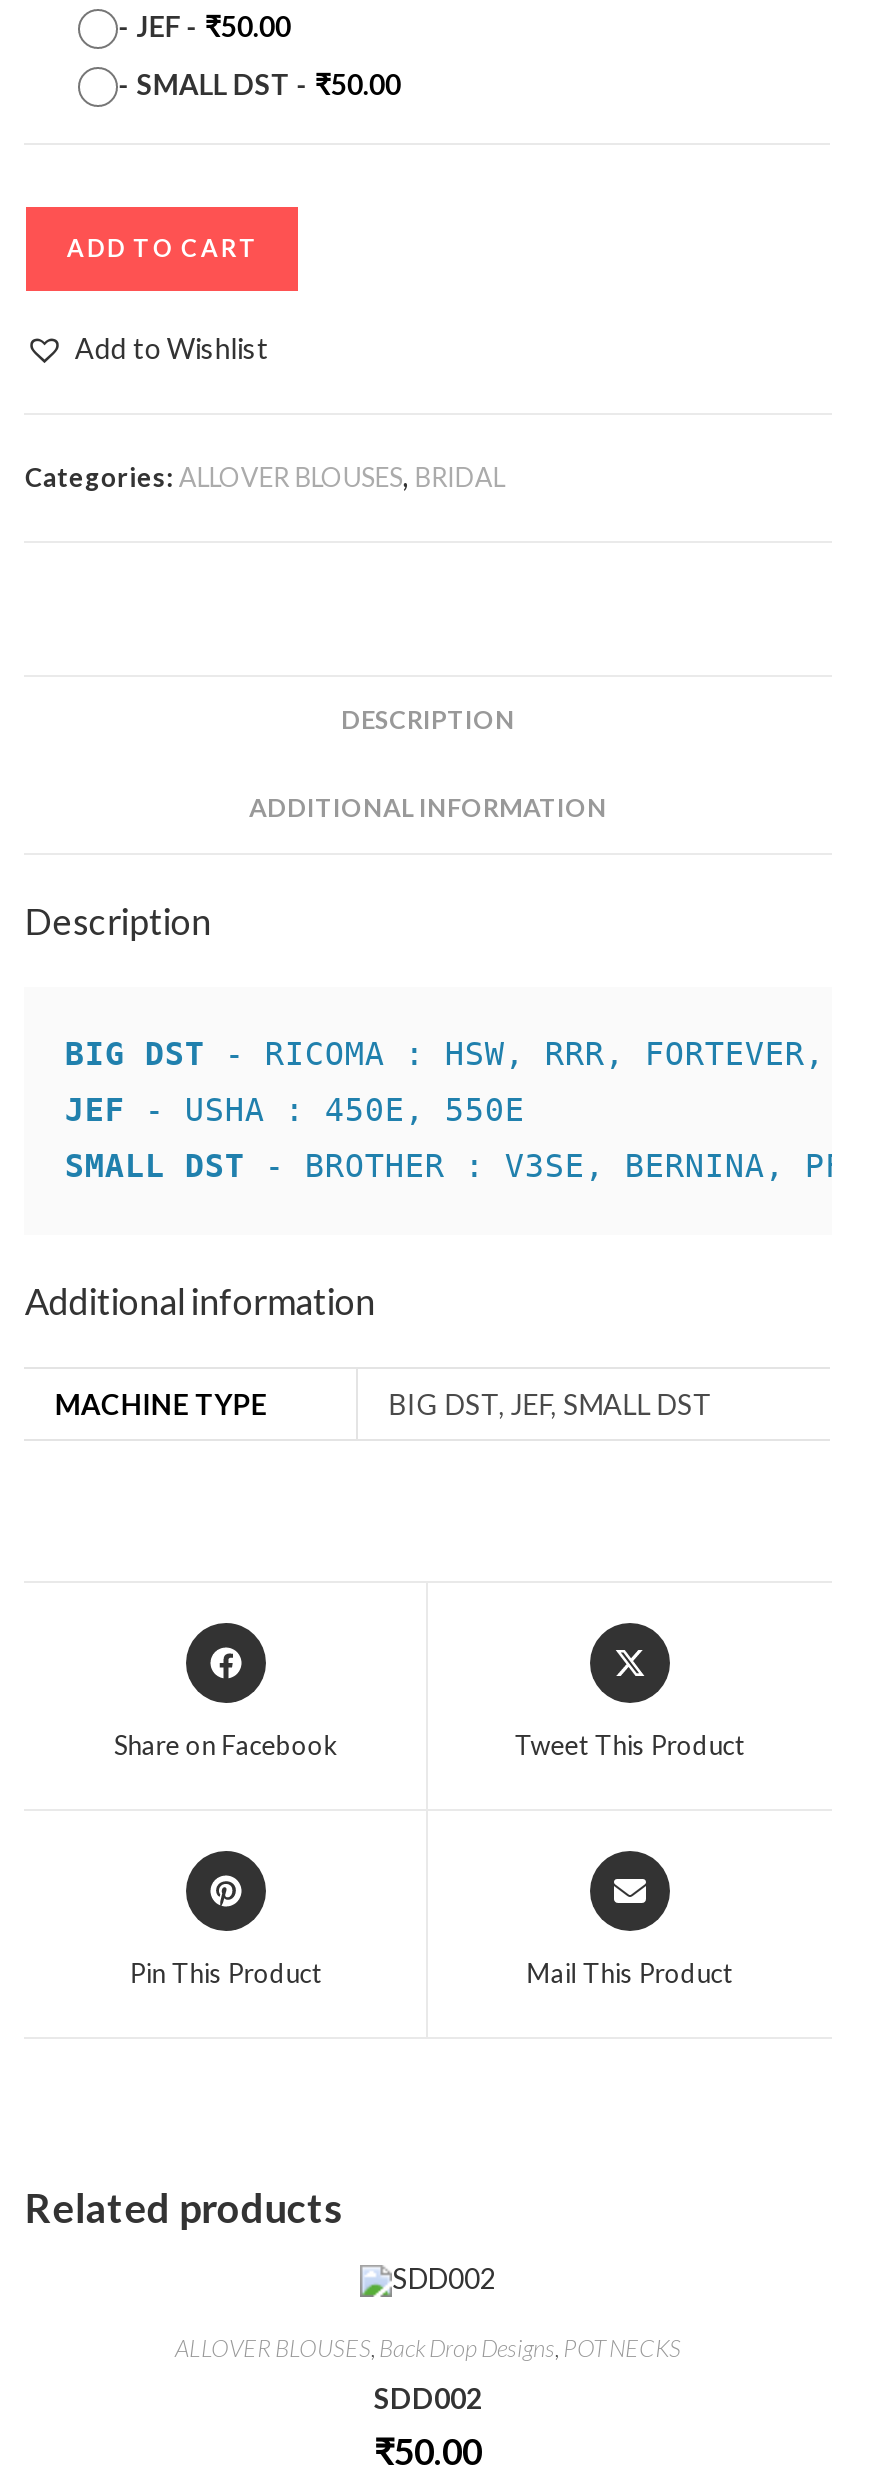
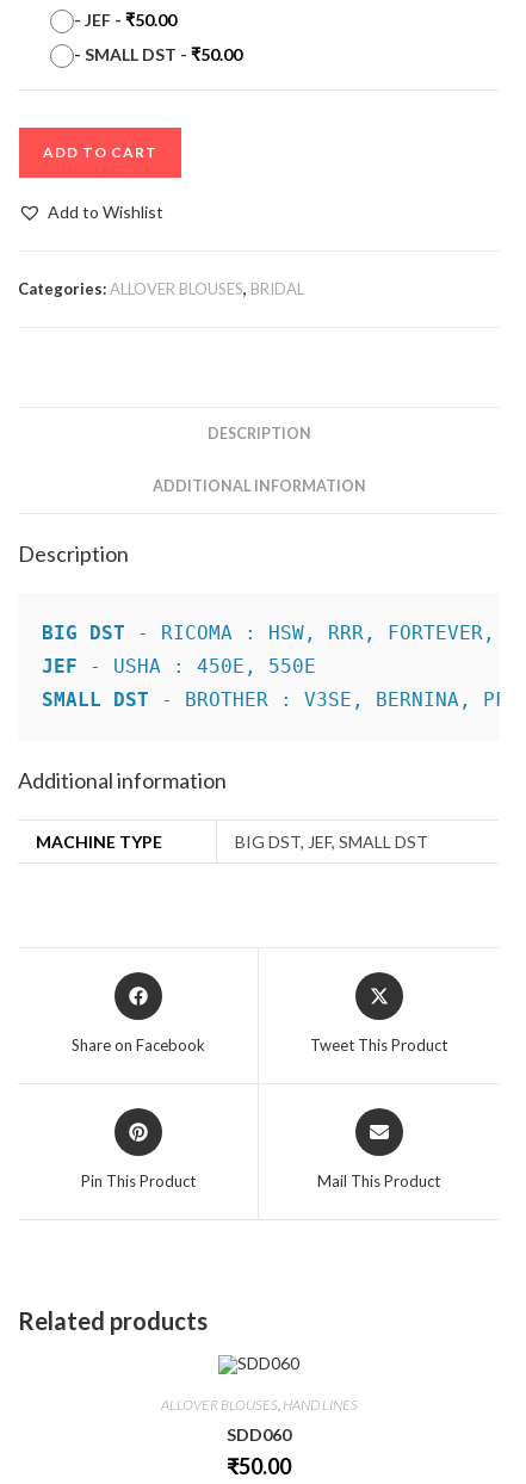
- ALLOVER BLOUSES, Back Drop Designs, POT NECKS
+ ALLOVER BLOUSES, HAND LINES

- SDD002
+ SDD060
